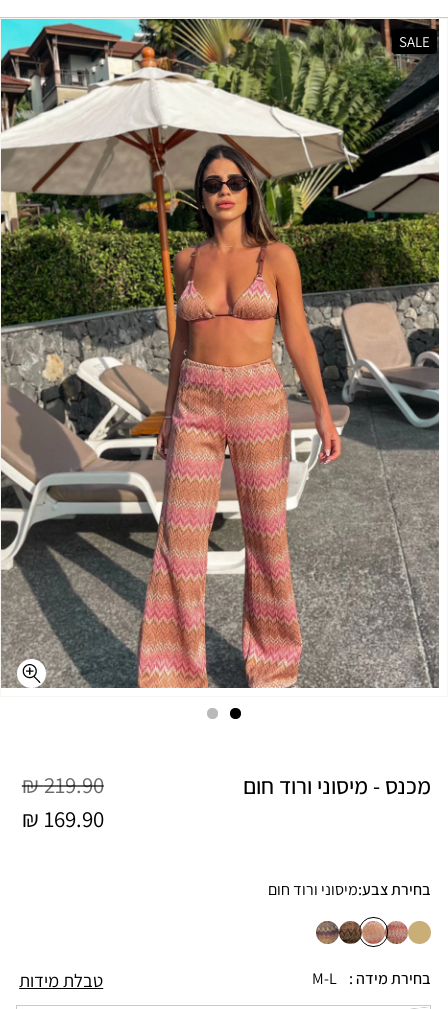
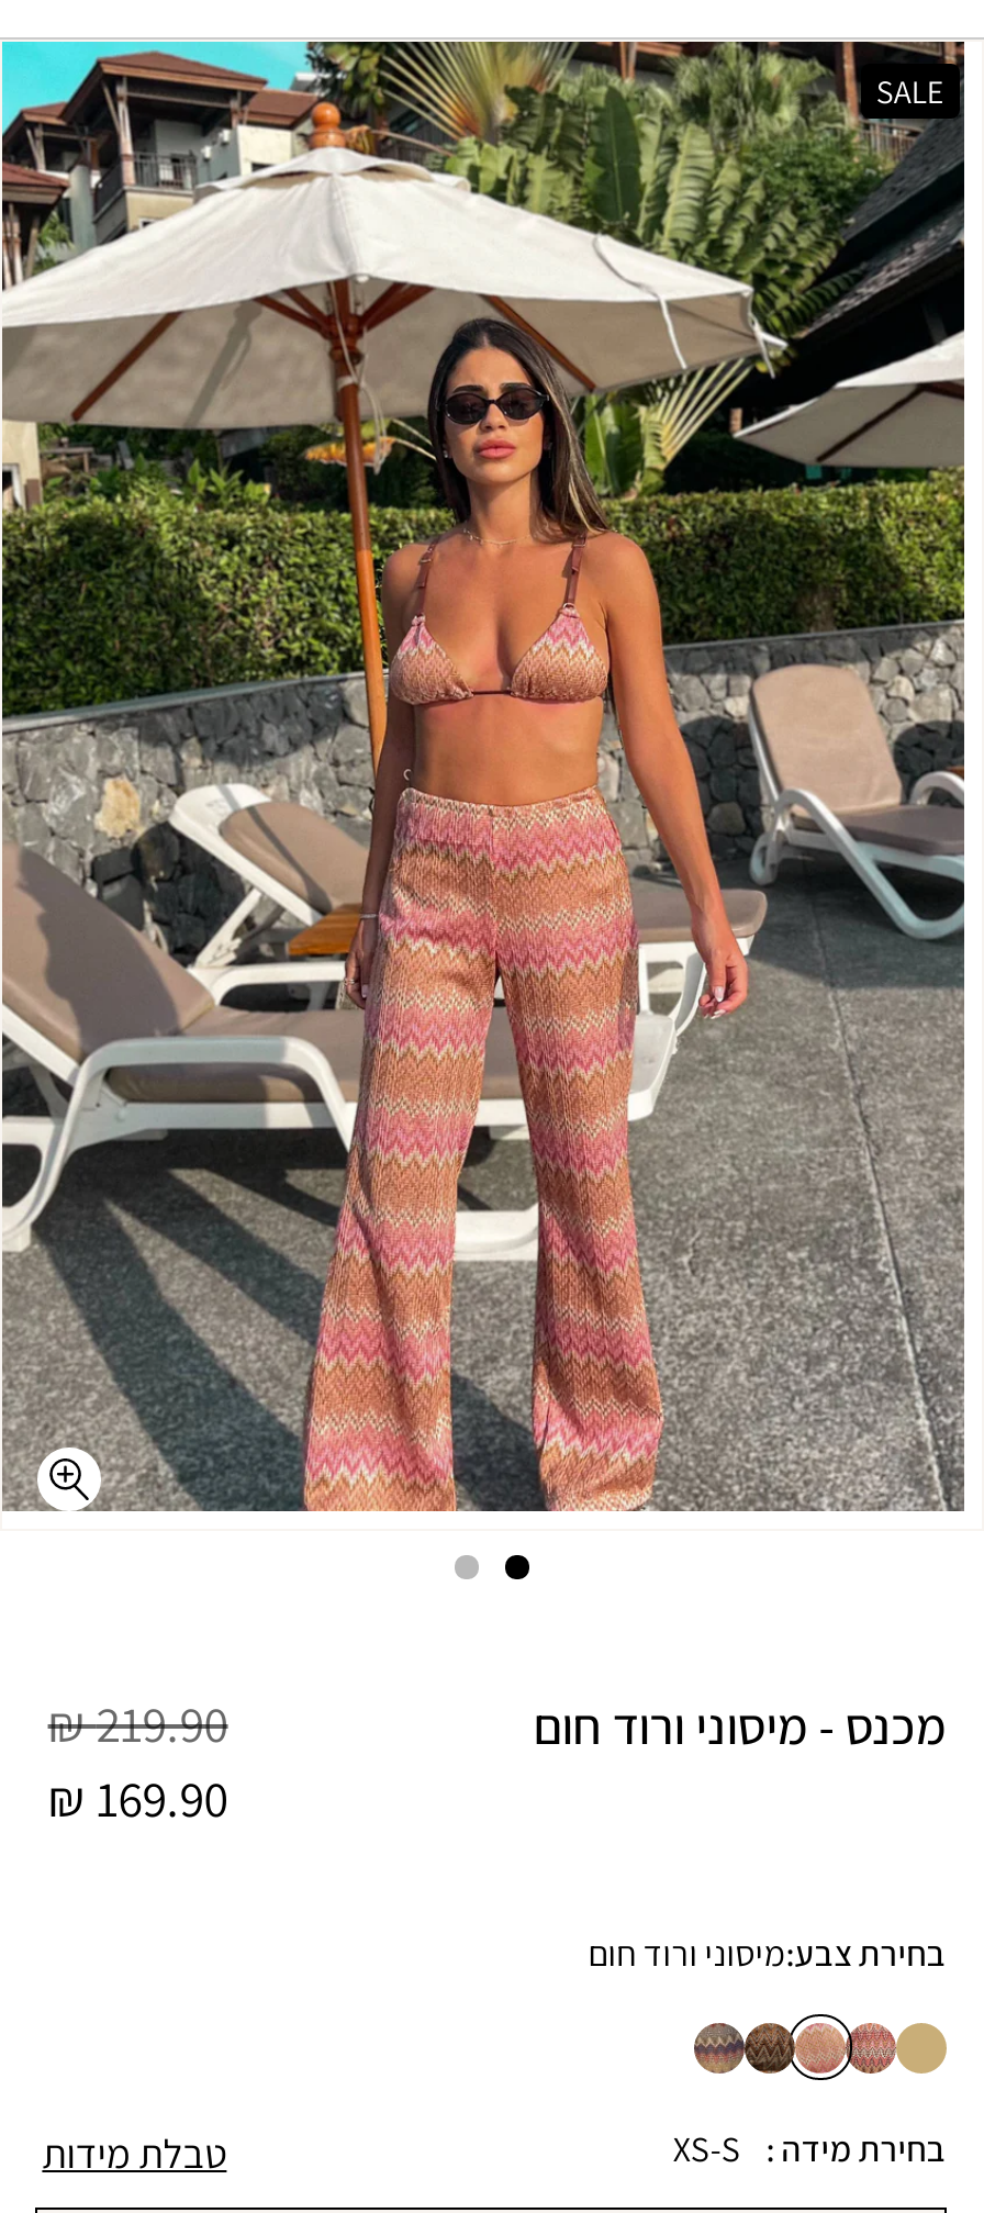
- M-L
+ XS-S
